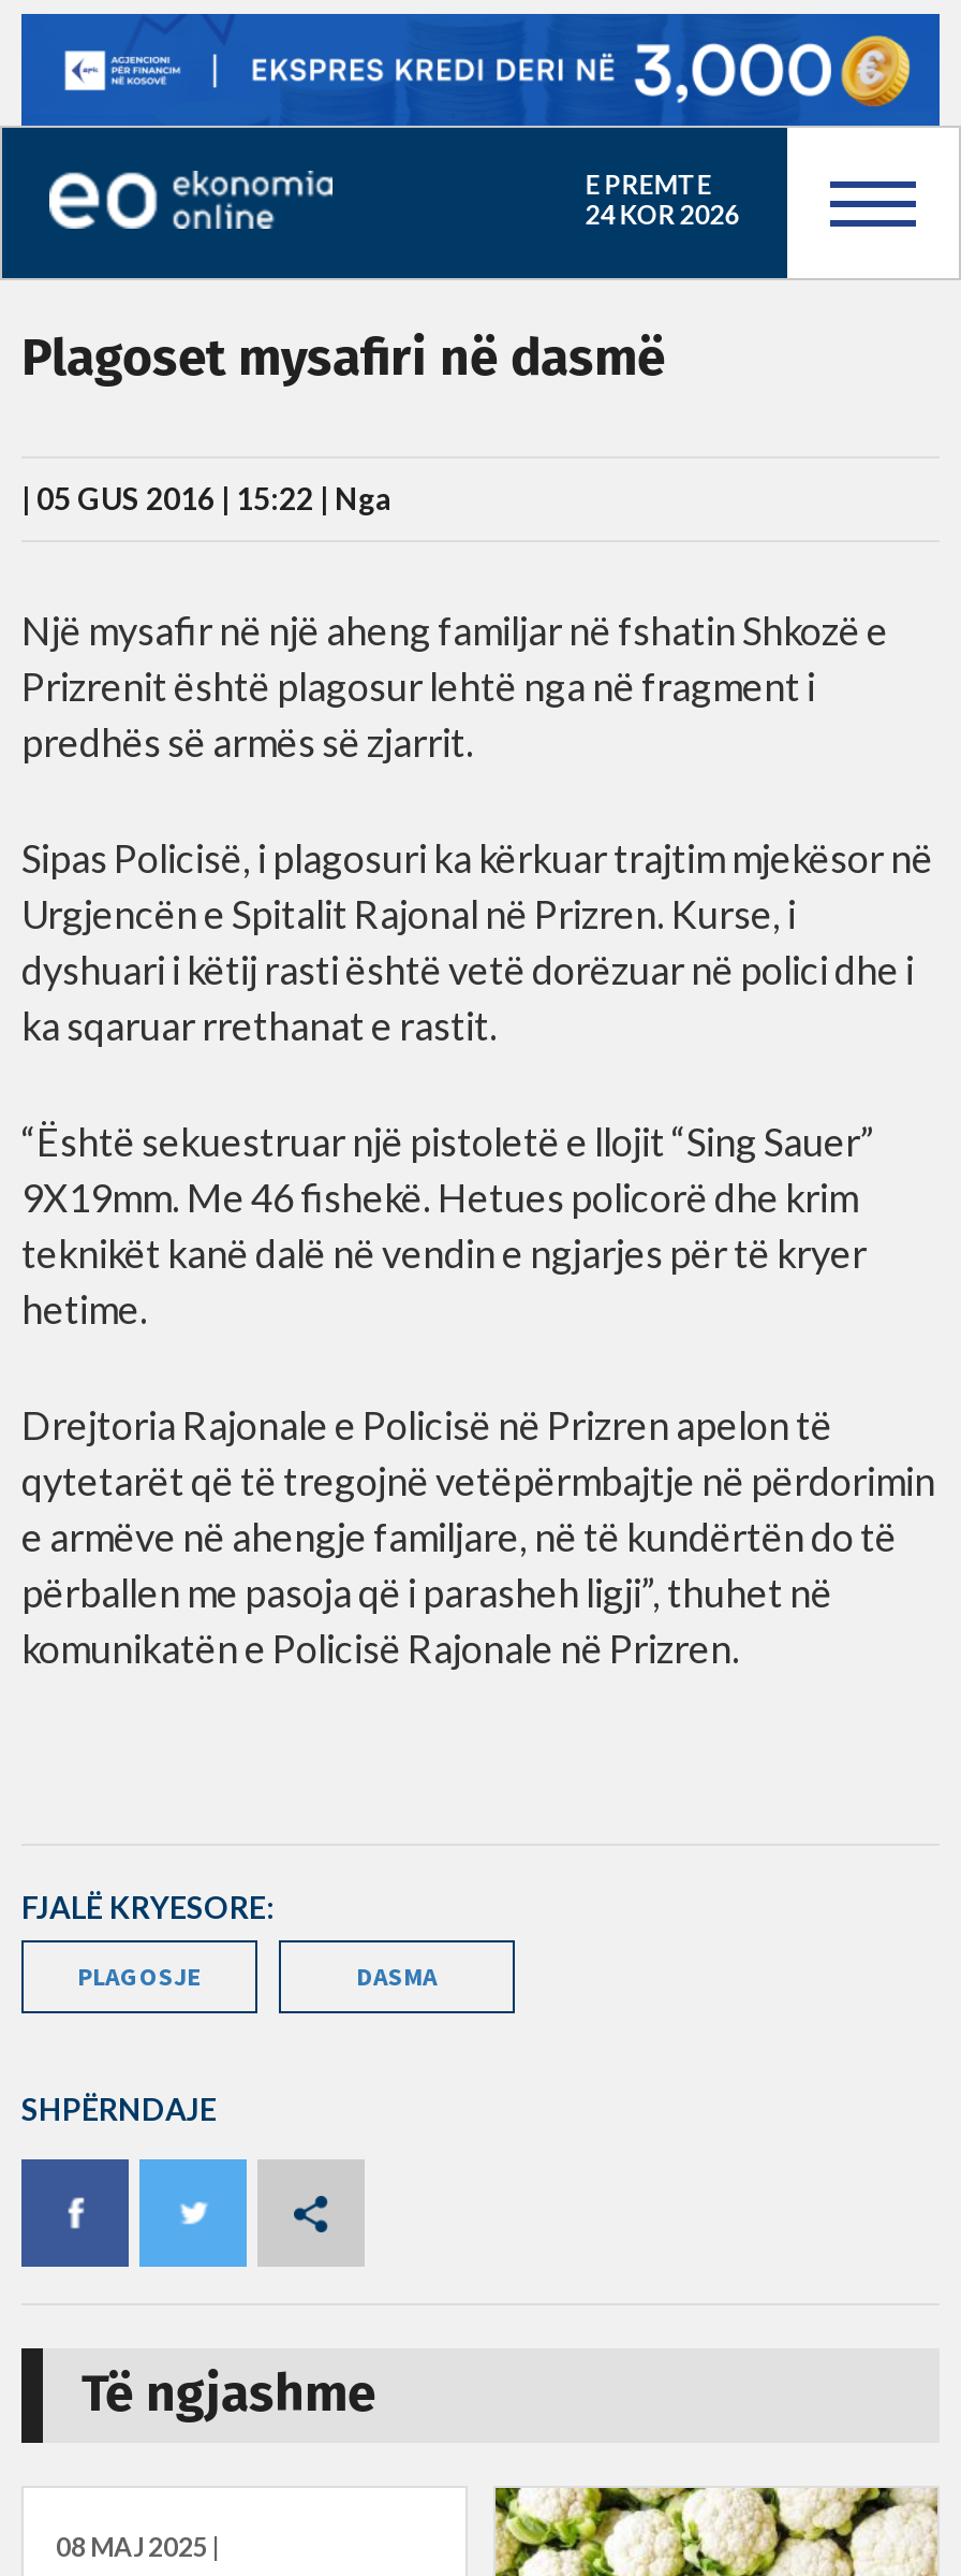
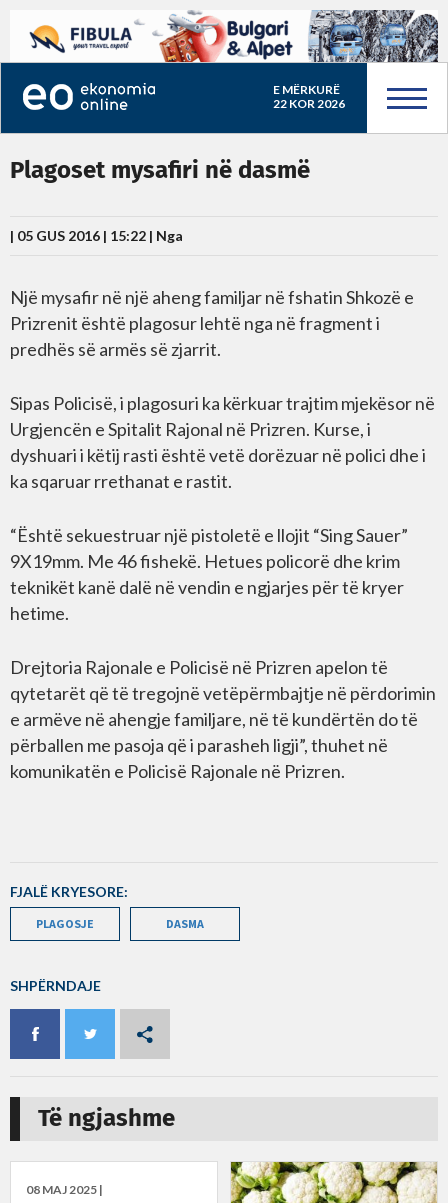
- [image]
- E PREMTE
+ [image]
+ E MËRKURË

- 24 KOR 2026
+ 22 KOR 2026
